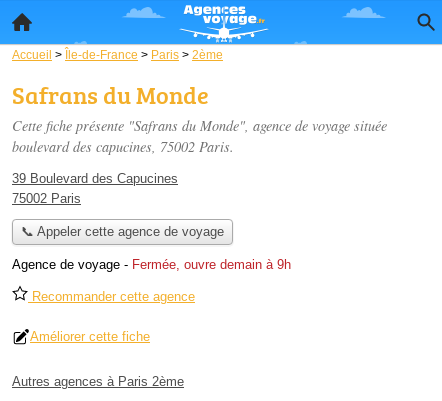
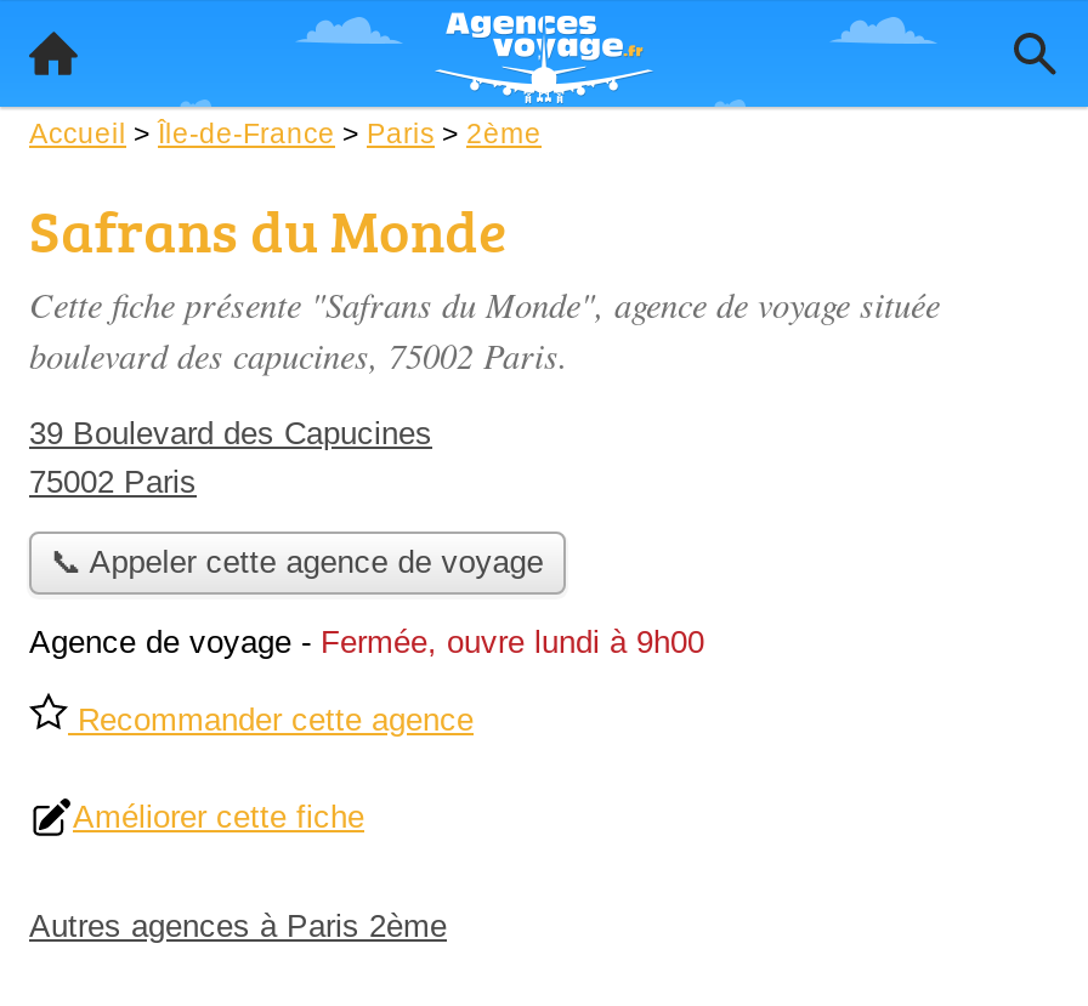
- Agence de voyage - Fermée, ouvre demain à 9h
+ Agence de voyage - Fermée, ouvre lundi à 9h00
